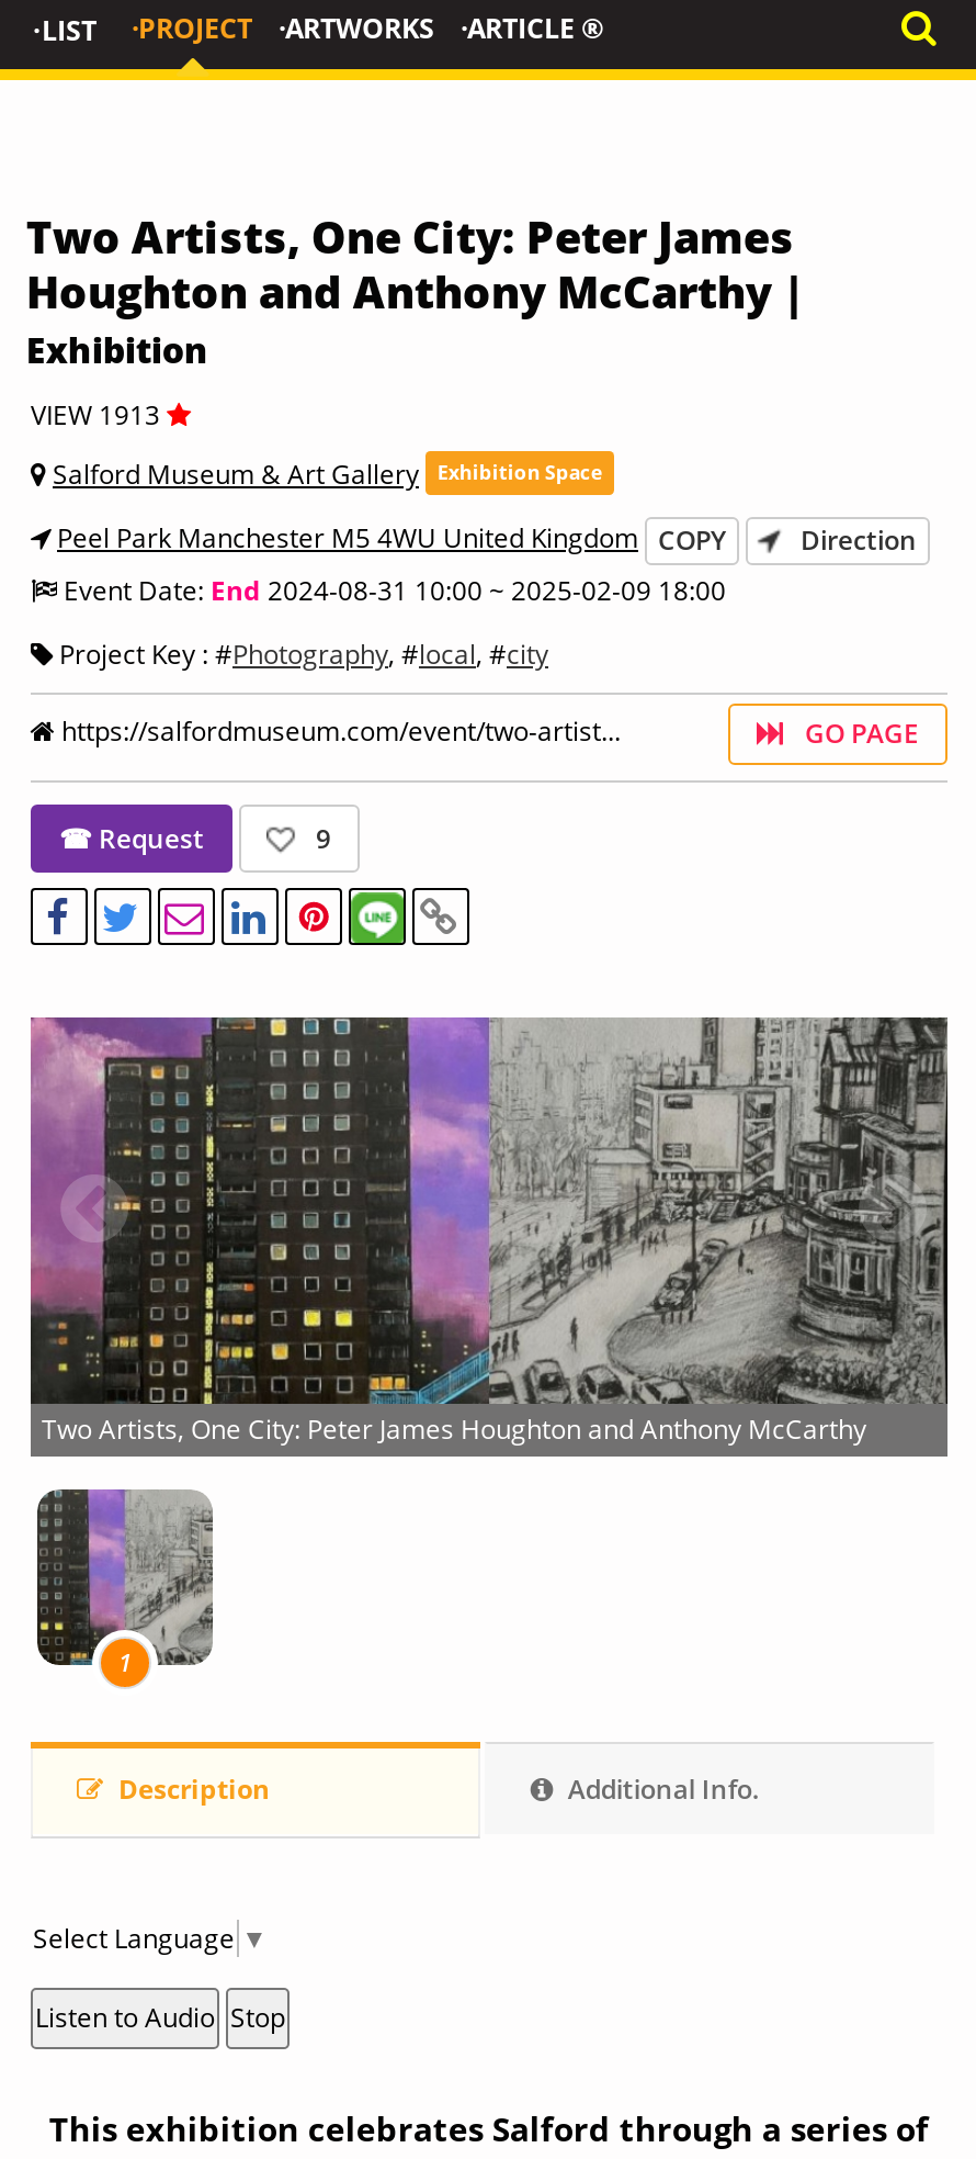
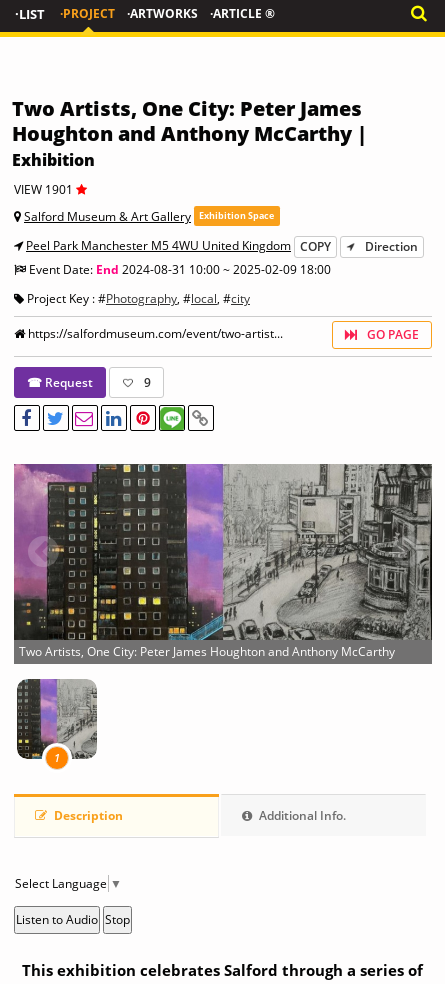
- VIEW 1913
+ VIEW 1901
